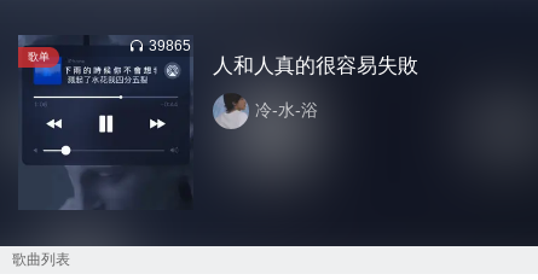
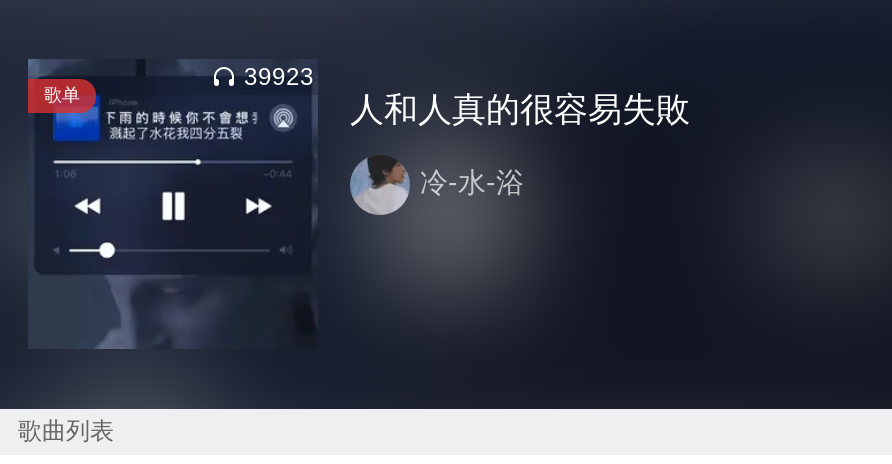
- 39865
+ 39923
